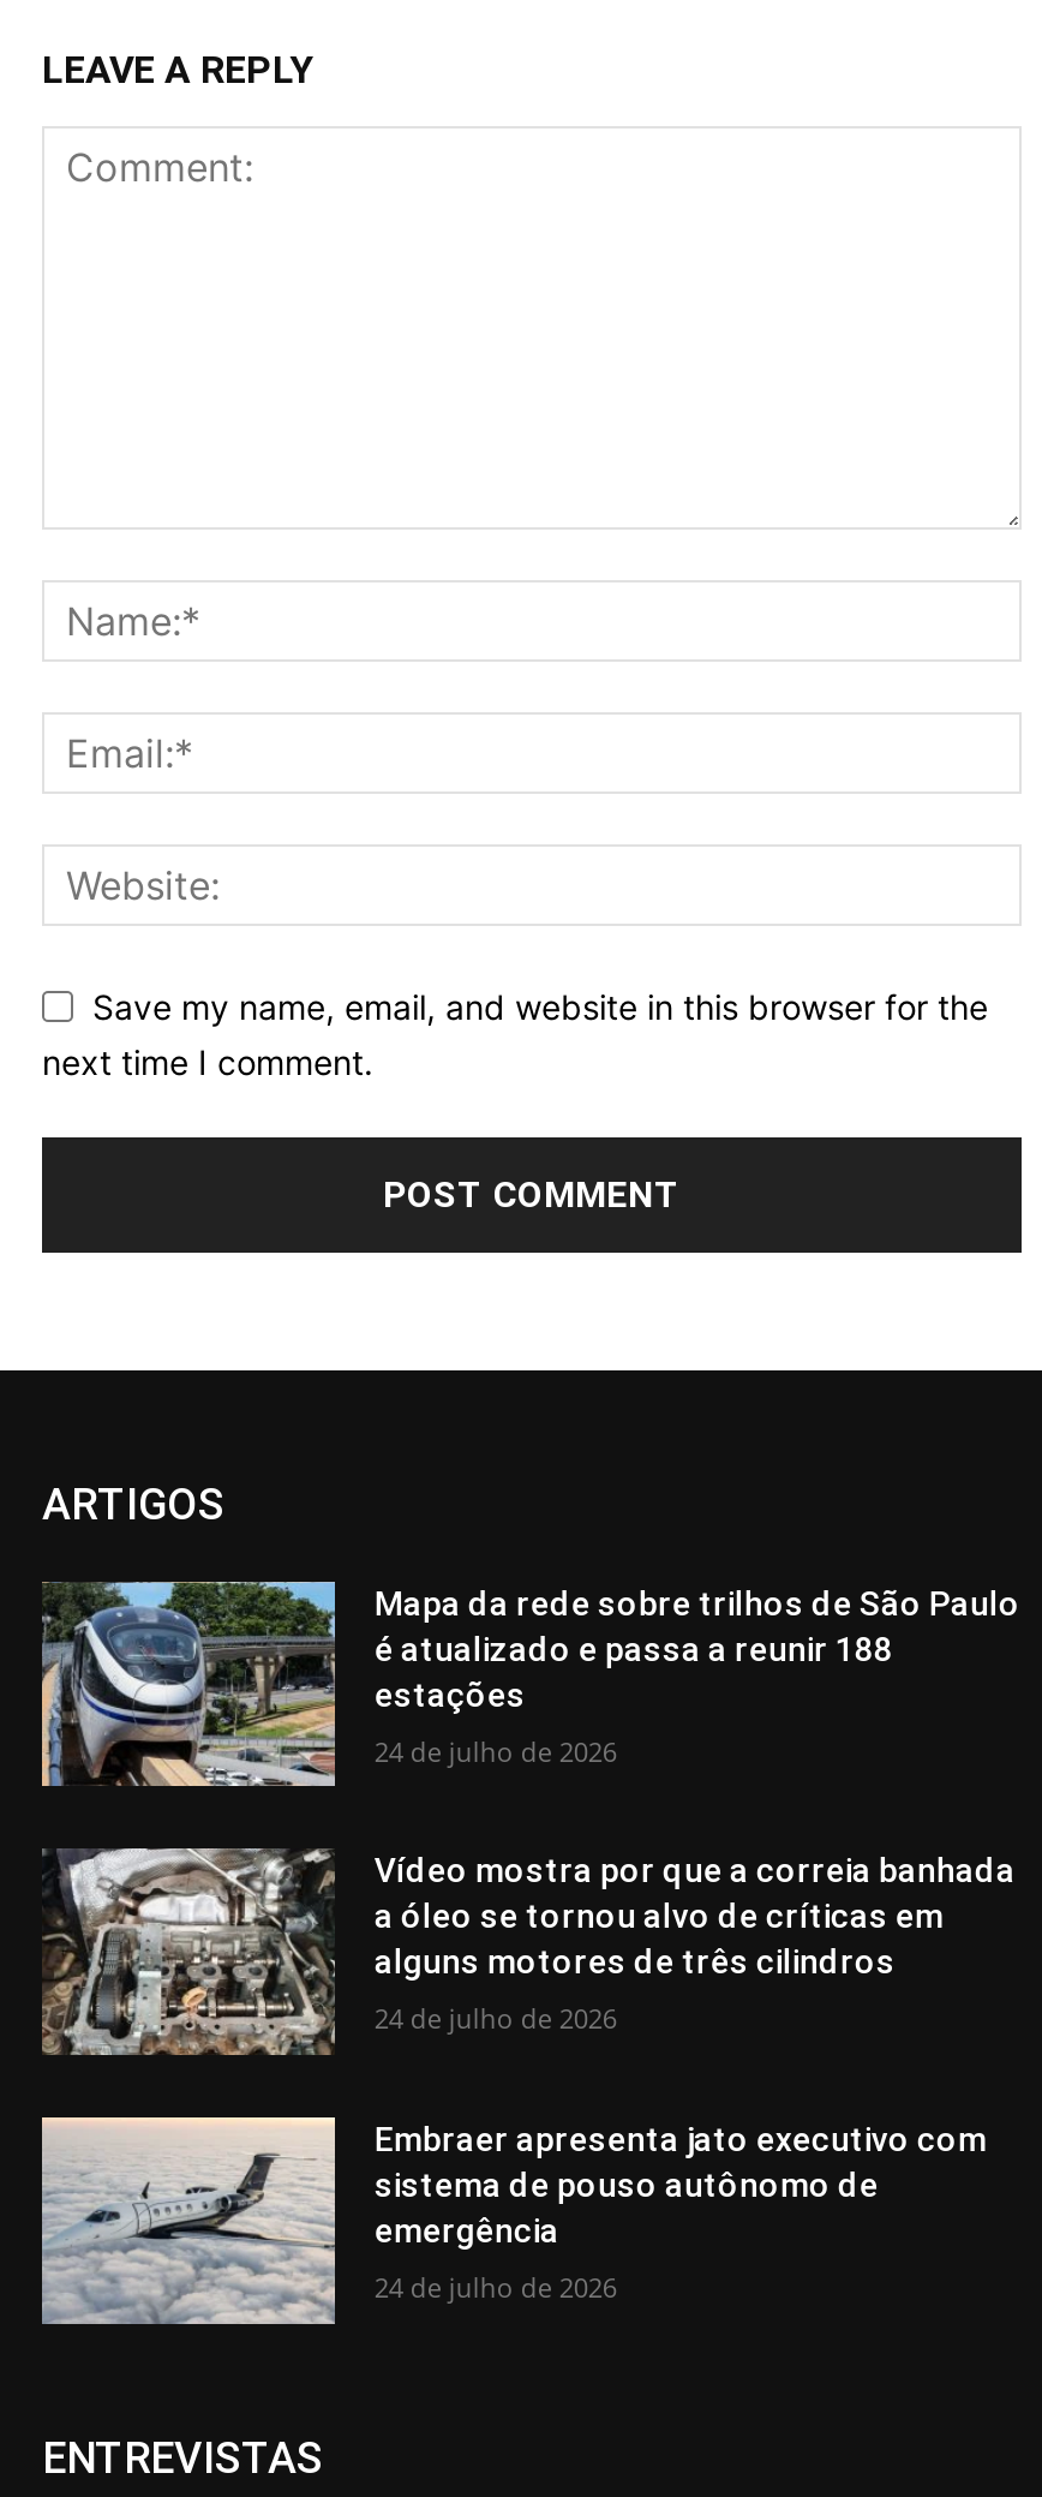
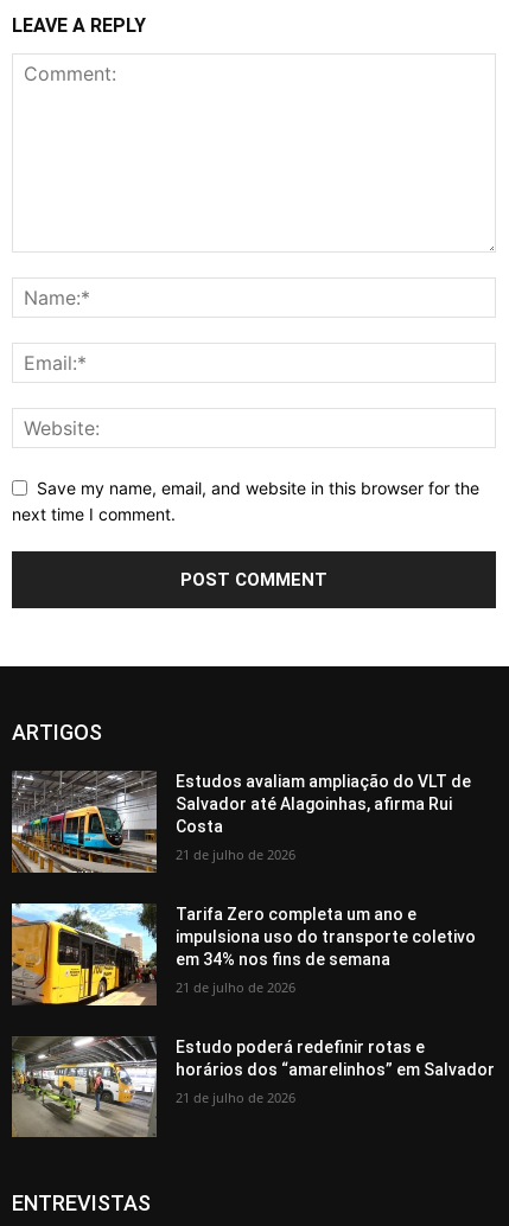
- [image]
- Mapa da rede sobre trilhos de São Paulo
- é atualizado e passa a reunir 188
- estações
+ [image]
+ Estudos avaliam ampliação do VLT de
+ Salvador até Alagoinhas, afirma Rui
+ Costa

- 24 de julho de 2026
+ 21 de julho de 2026

- [image]
- Vídeo mostra por que a correia banhada
- a óleo se tornou alvo de críticas em
- alguns motores de três cilindros
+ [image]
+ Tarifa Zero completa um ano e
+ impulsiona uso do transporte coletivo
+ em 34% nos fins de semana

- 24 de julho de 2026
+ 21 de julho de 2026

- [image]
- Embraer apresenta jato executivo com
- sistema de pouso autônomo de
- emergência
+ [image]
+ Estudo poderá redefinir rotas e
+ horários dos “amarelinhos” em Salvador

- 24 de julho de 2026
+ 21 de julho de 2026
